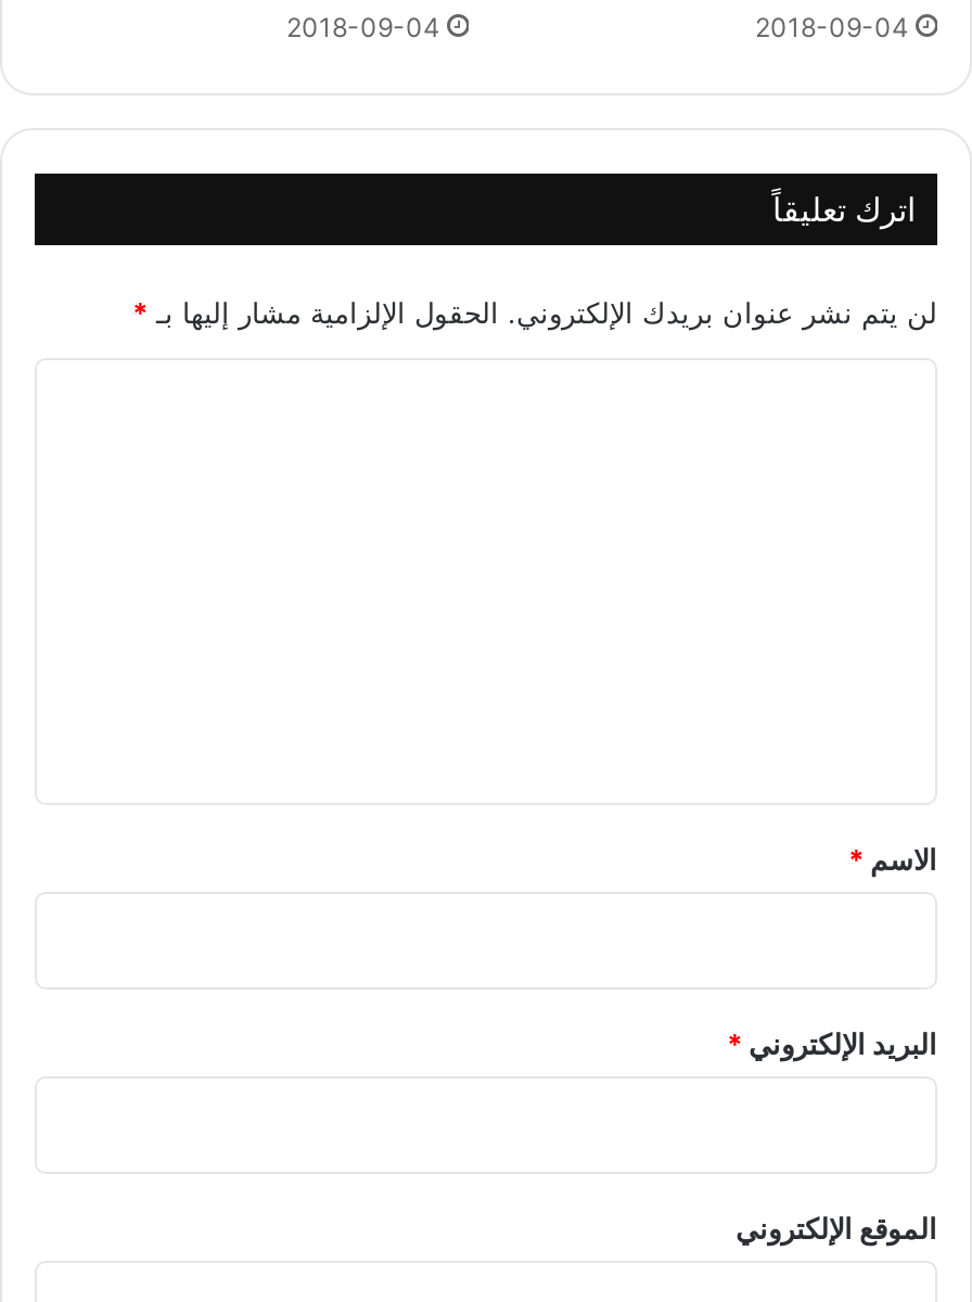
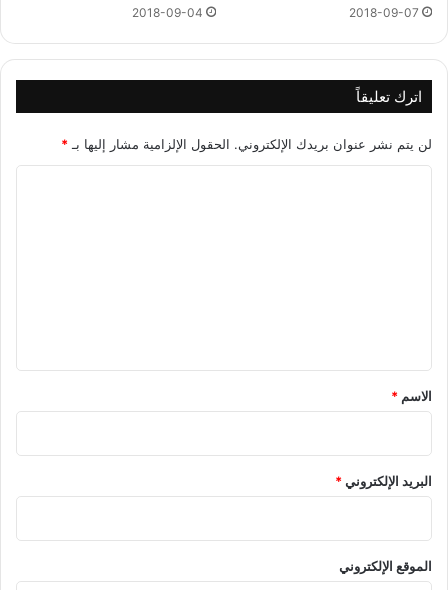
- 2018-09-04
+ 2018-09-07
